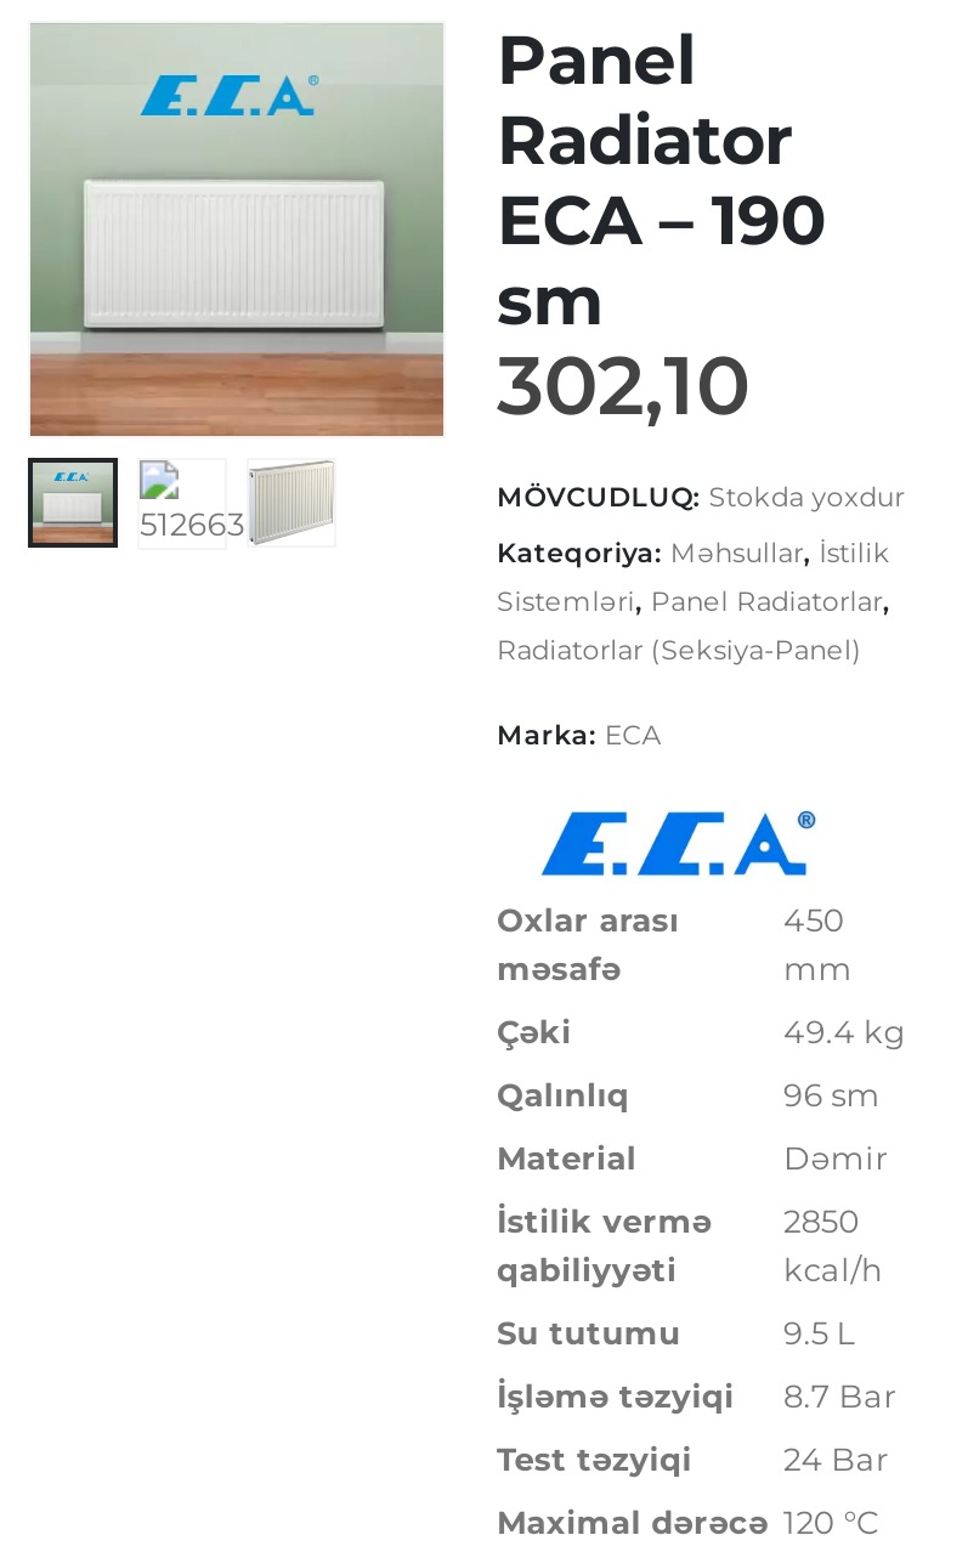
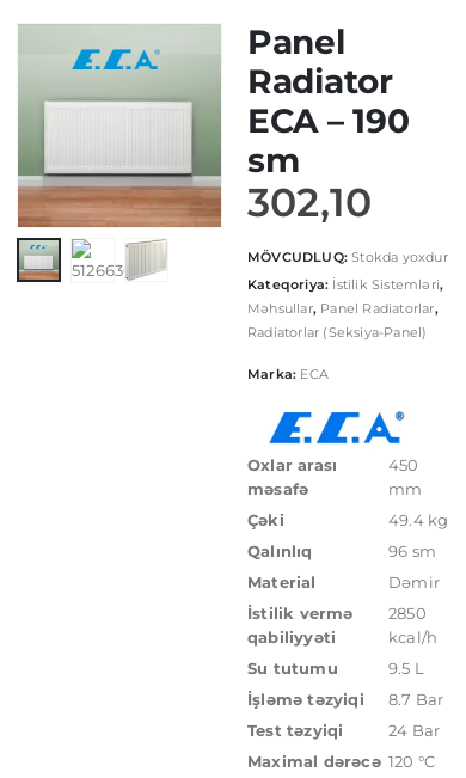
- Kateqoriya: Məhsullar, İstilik
+ Kateqoriya: İstilik Sistemləri,

- Sistemləri, Panel Radiatorlar,
+ Məhsullar, Panel Radiatorlar,
